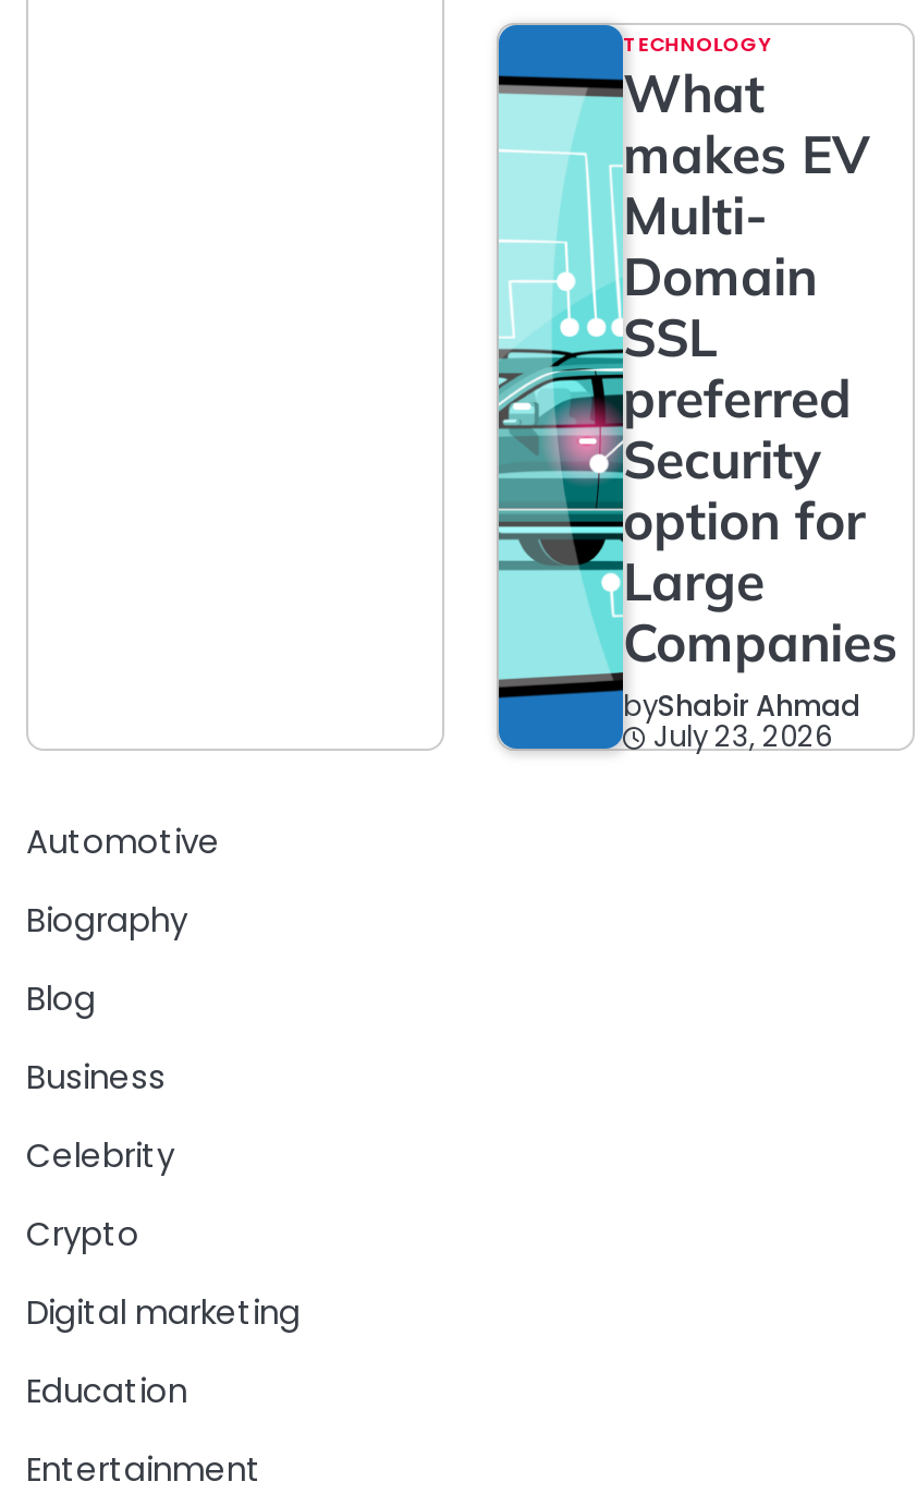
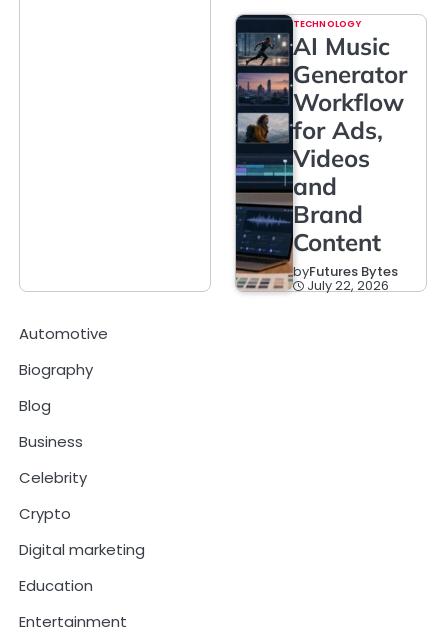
- [image]
- What
- makes EV
- Multi-
- Domain
- SSL
- preferred
- Security
- option for
- Large
- Companies
- byShabir Ahmad
- July 23, 2026
+ [image]
+ AI Music
+ Generator
+ Workflow
+ for Ads,
+ Videos
+ and
+ Brand
+ Content
+ byFutures Bytes
+ July 22, 2026
